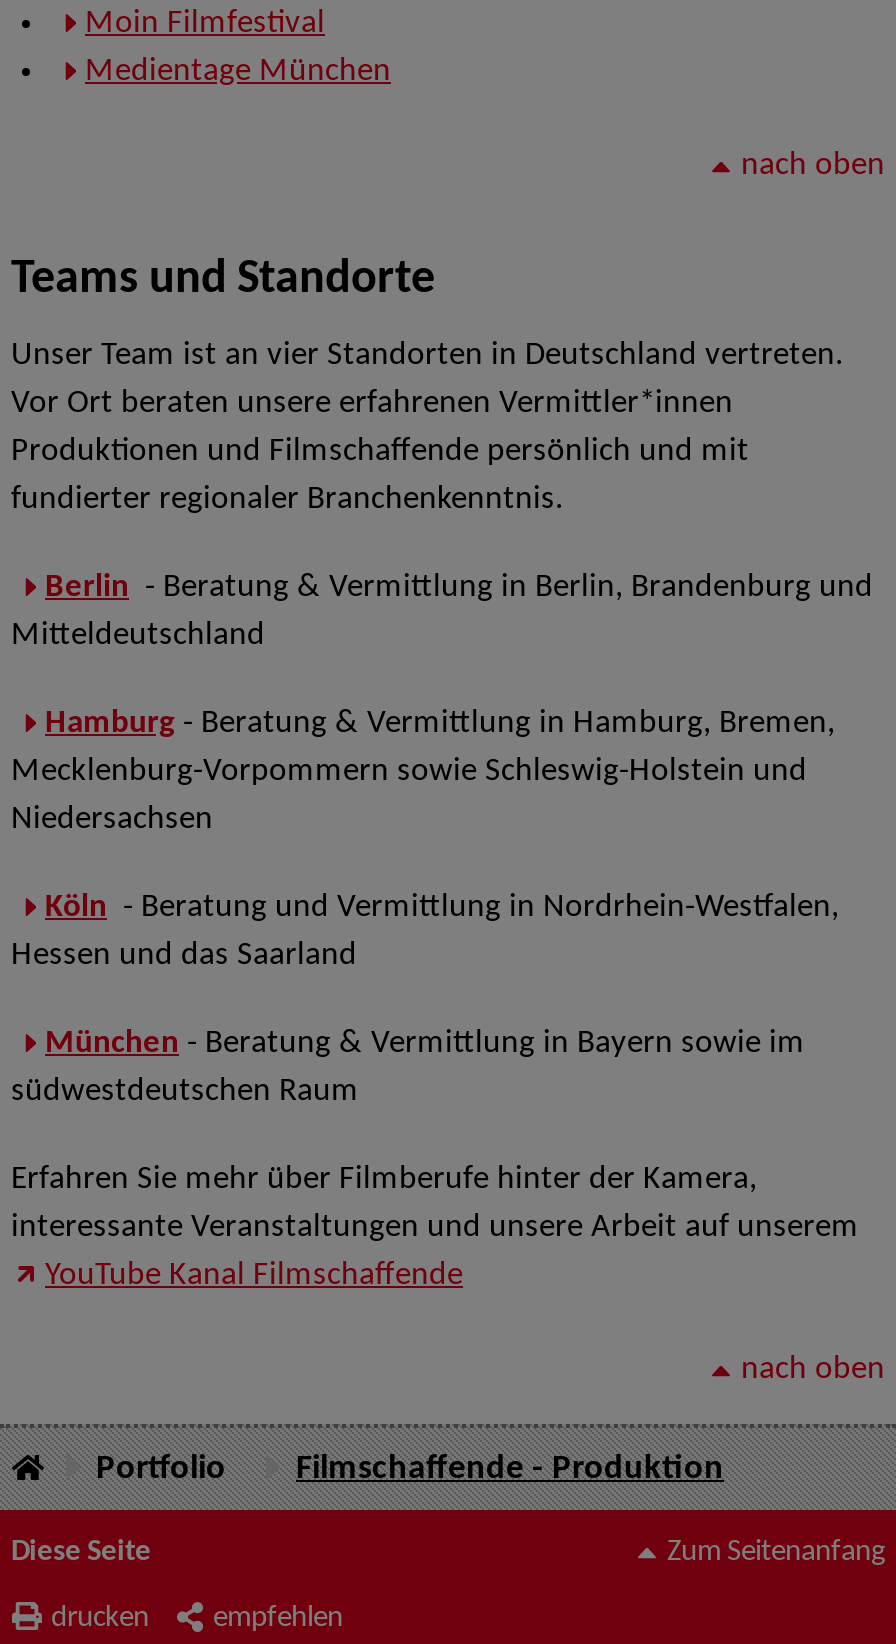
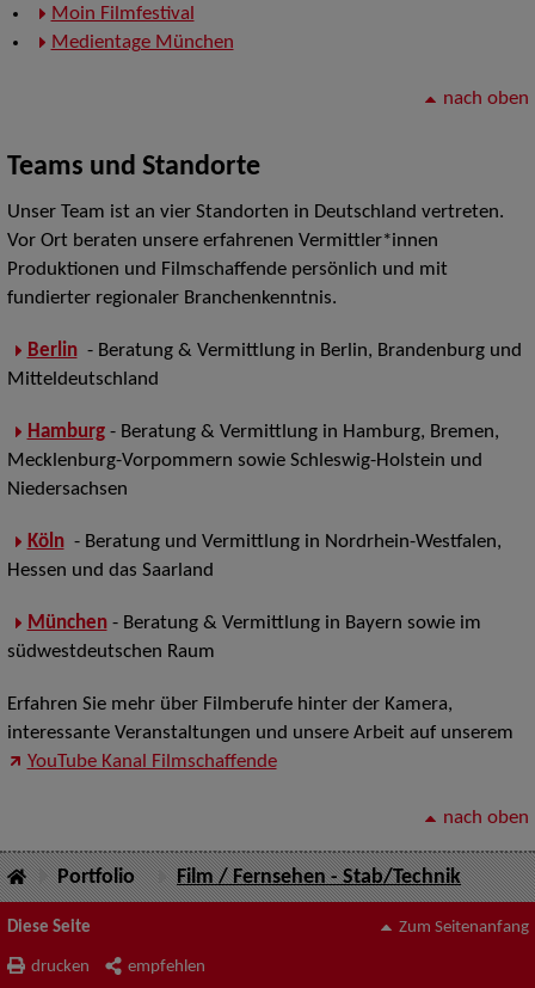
- Filmschaffende - Produktion
+ Film / Fernsehen - Stab/Technik
